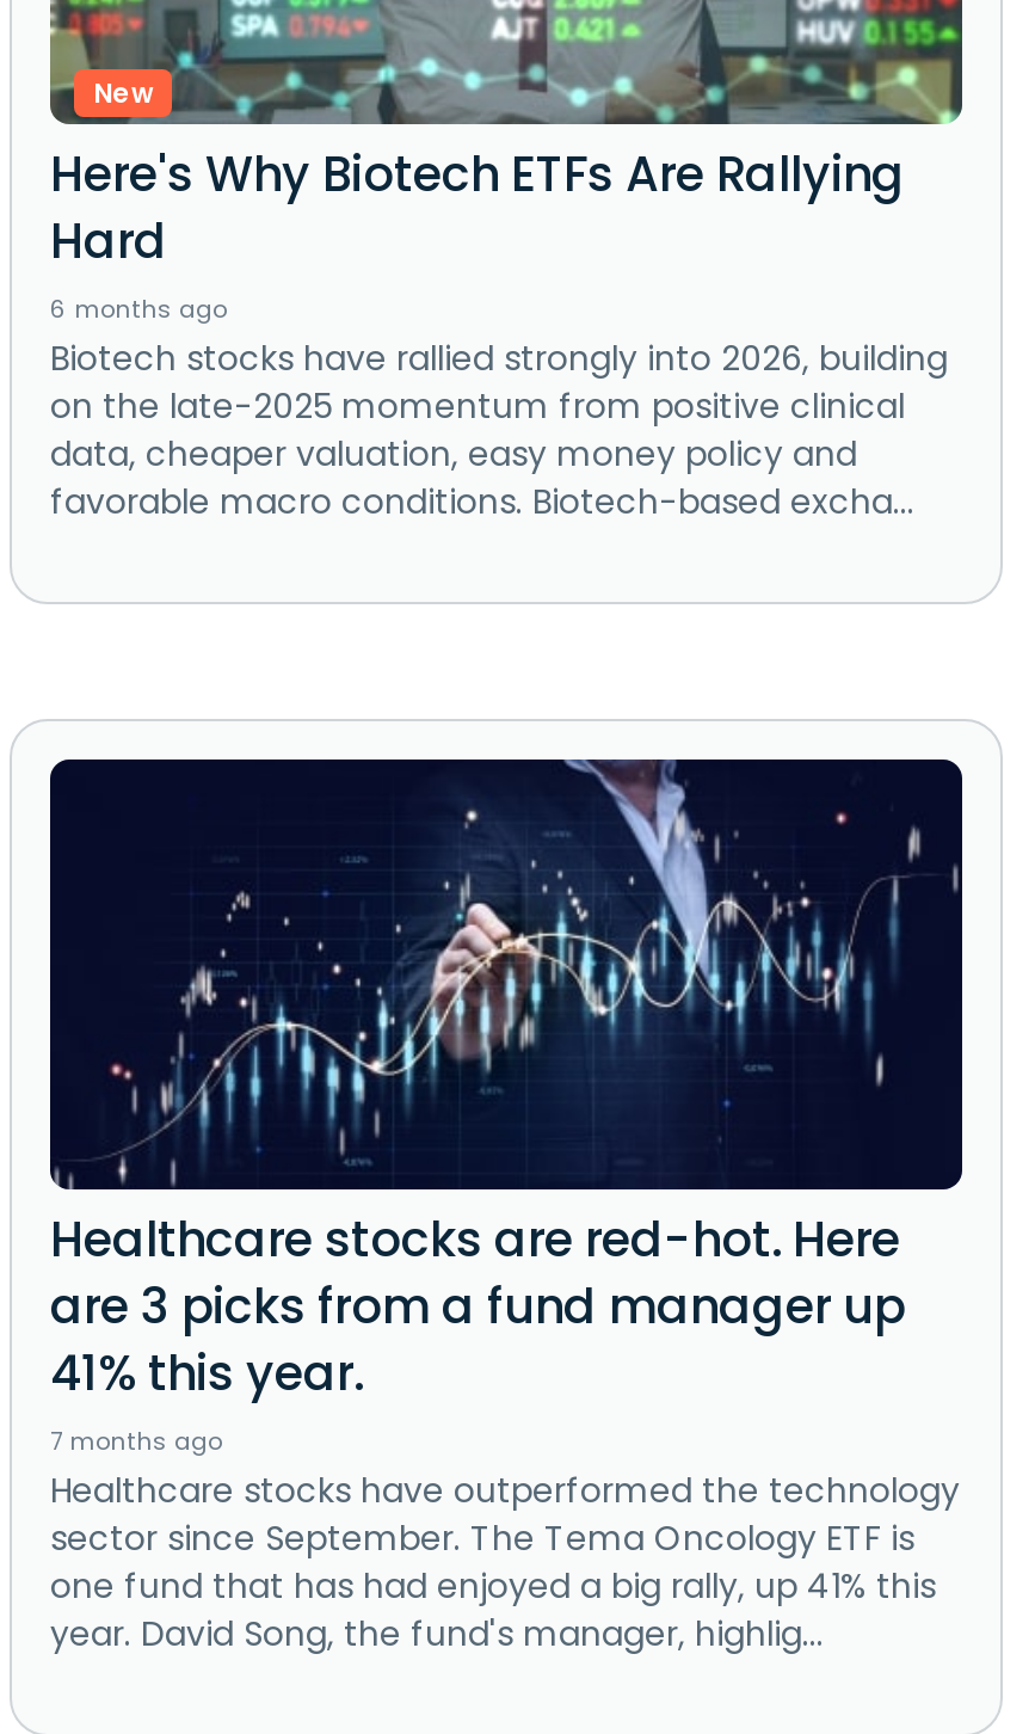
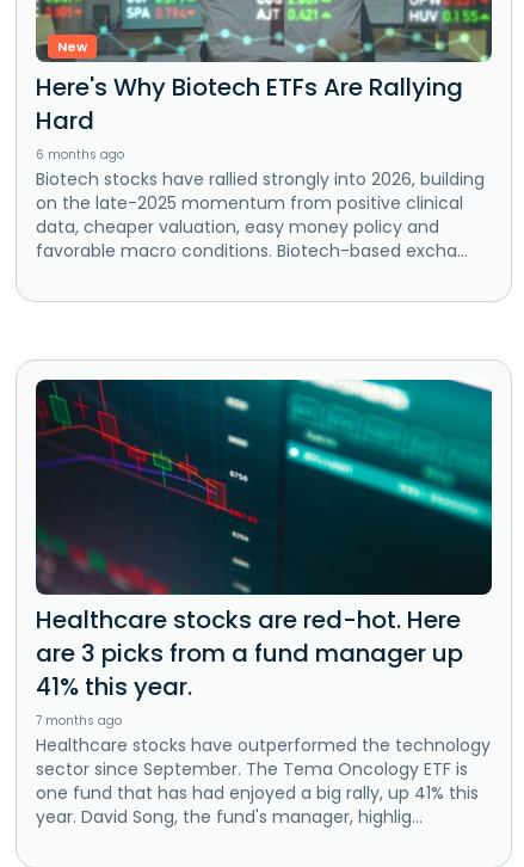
- [image]
+ [image]
